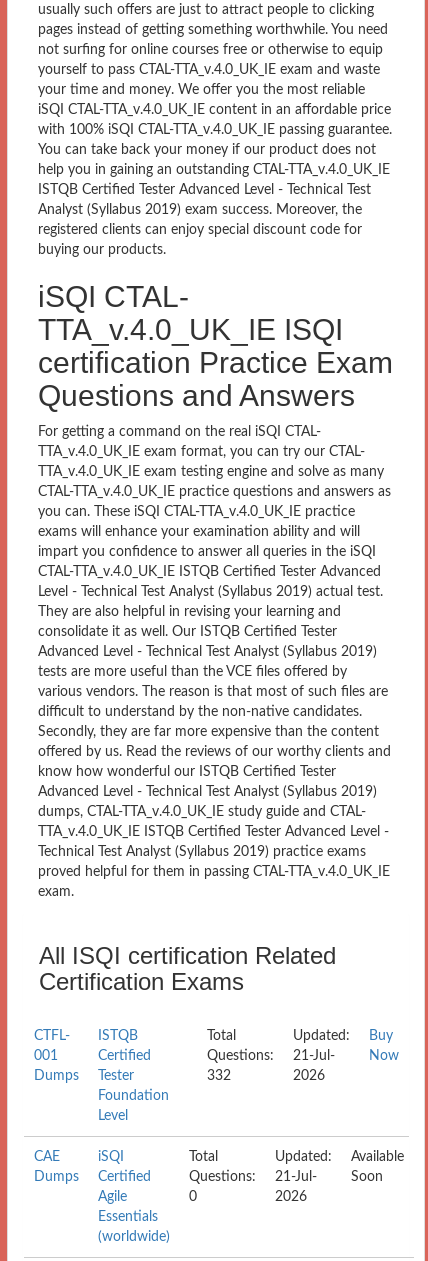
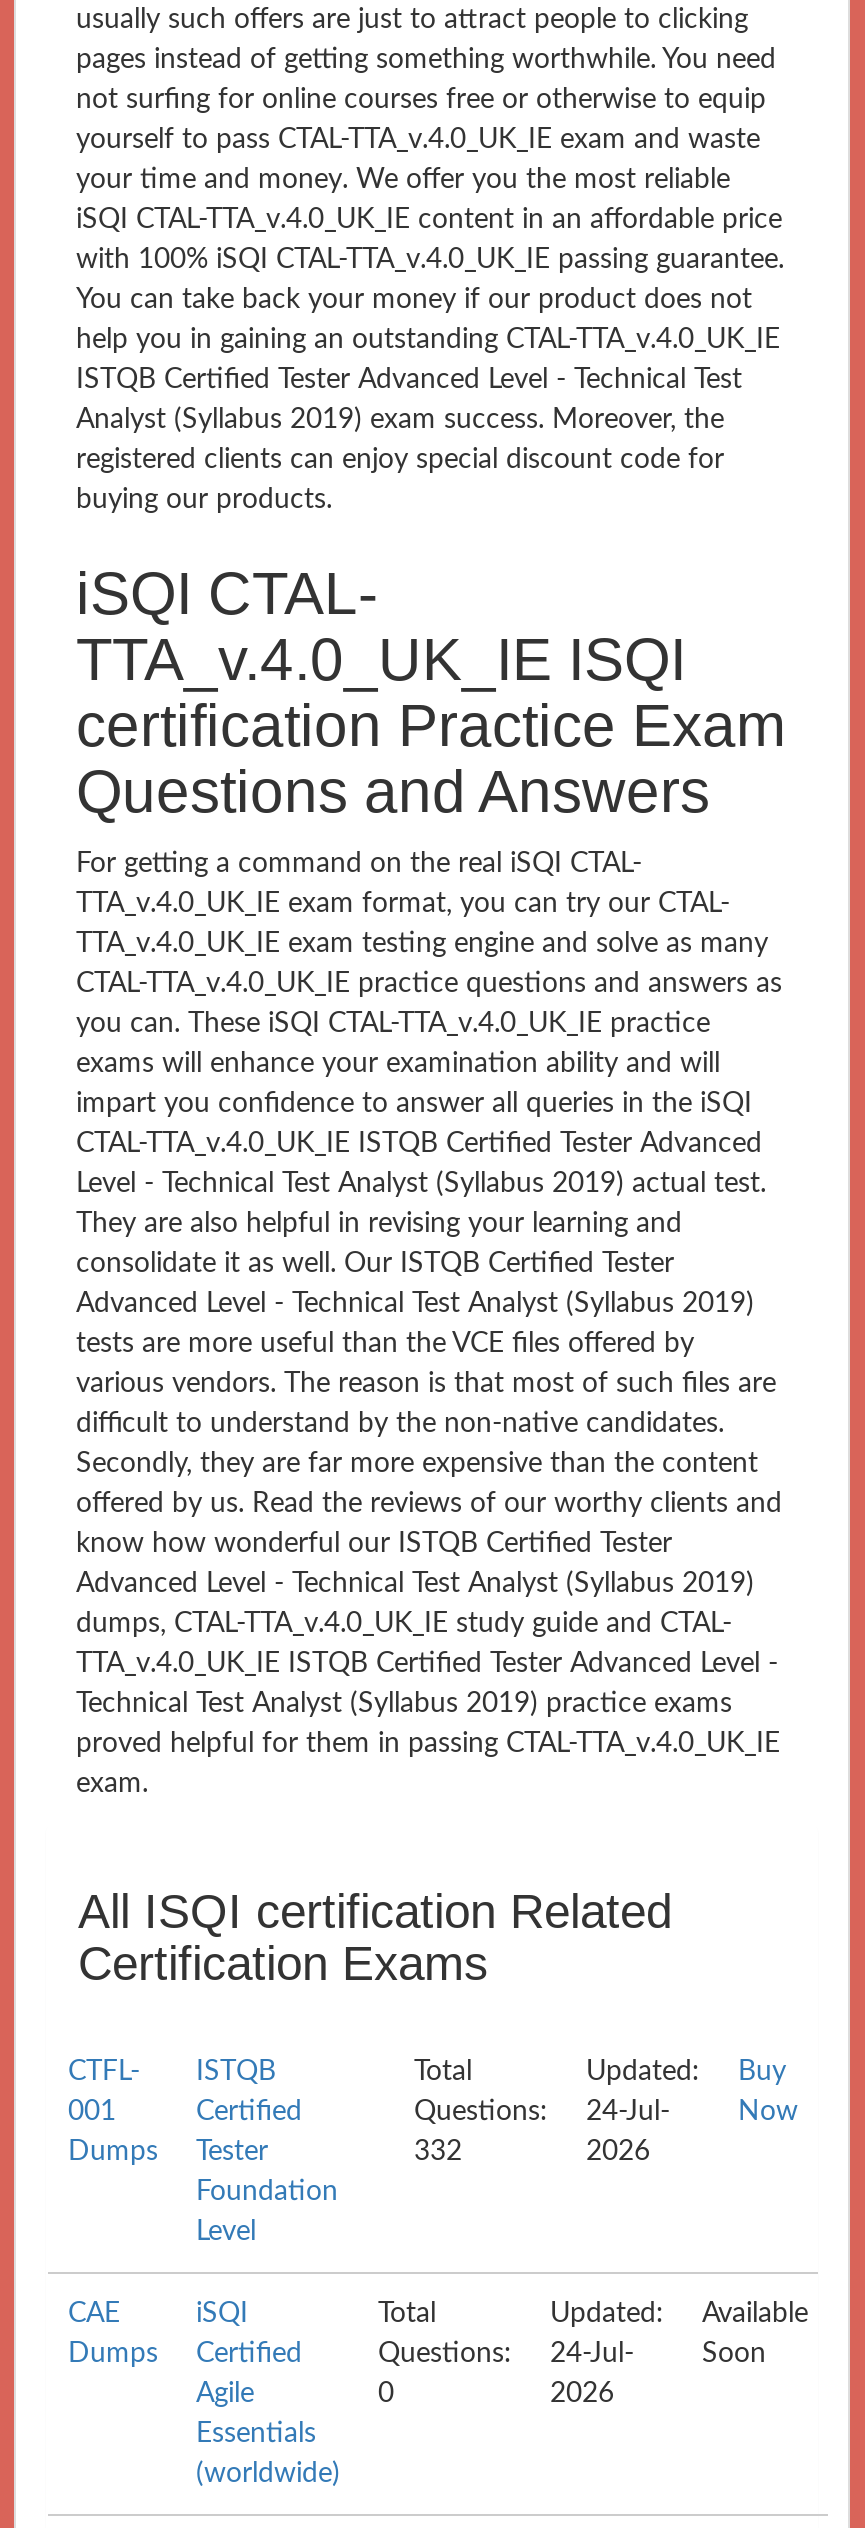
- Questions: 21-Jul-
+ Questions: 24-Jul-

- Questions: 21-Jul-
+ Questions: 24-Jul-
